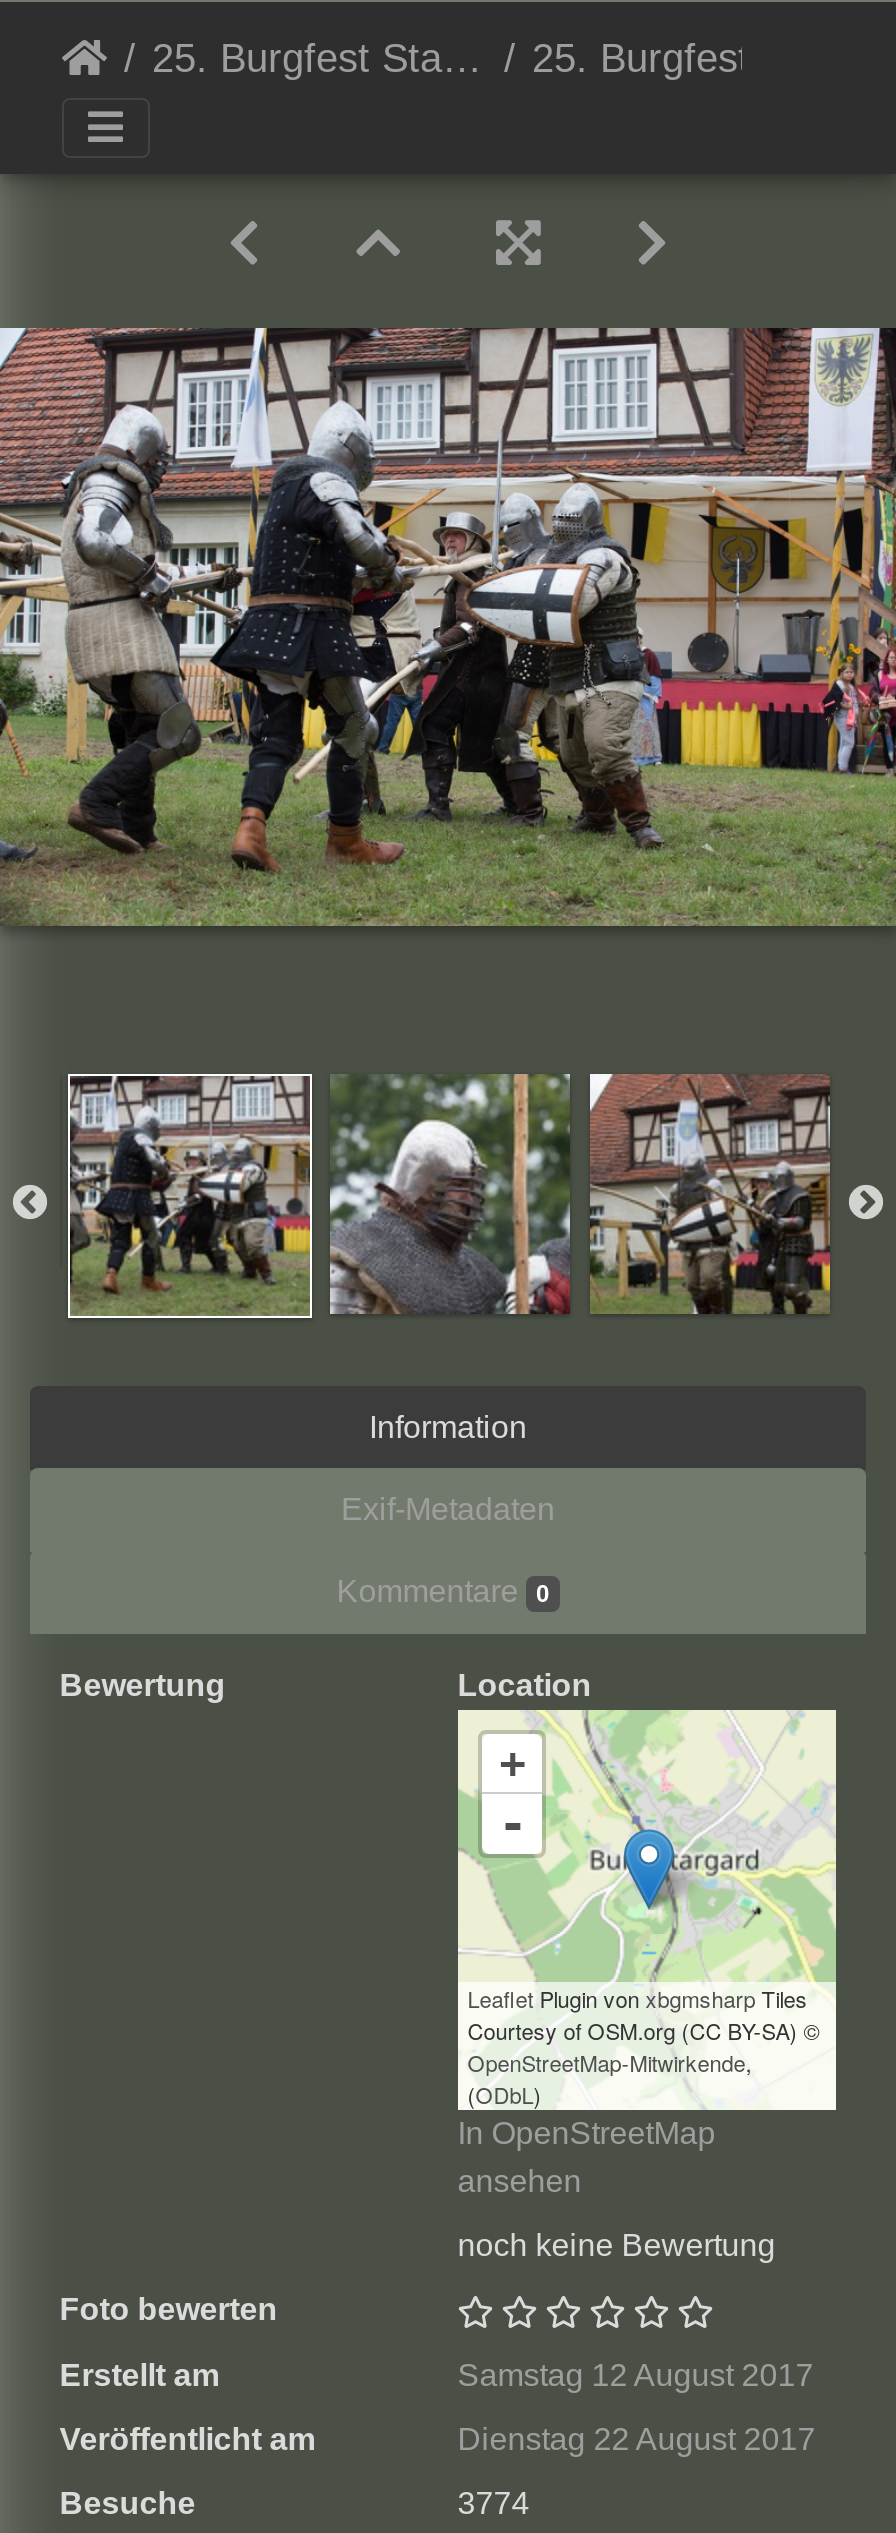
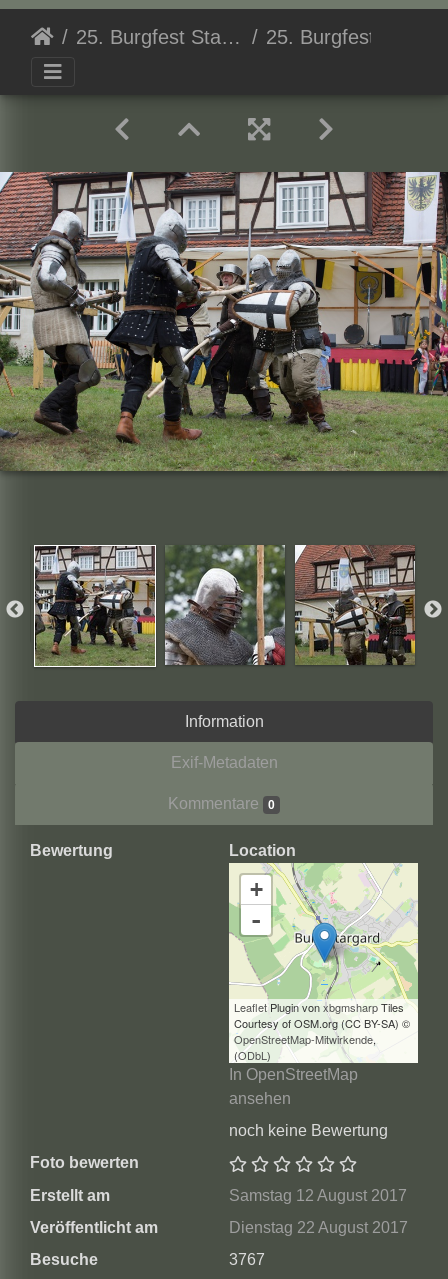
- 3774
+ 3767
